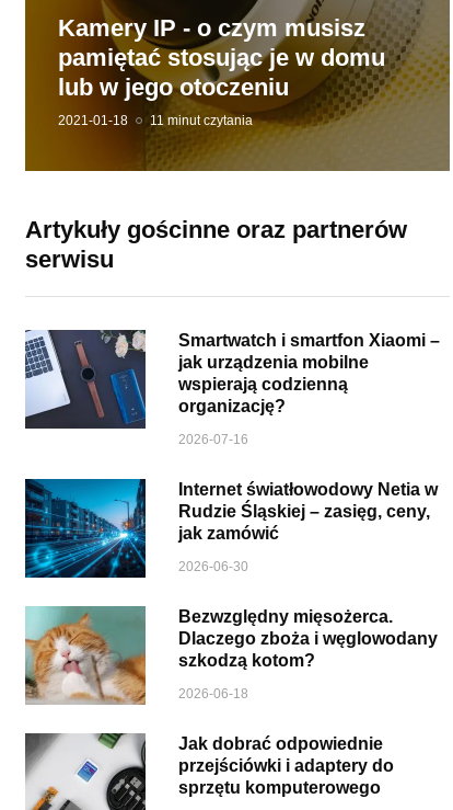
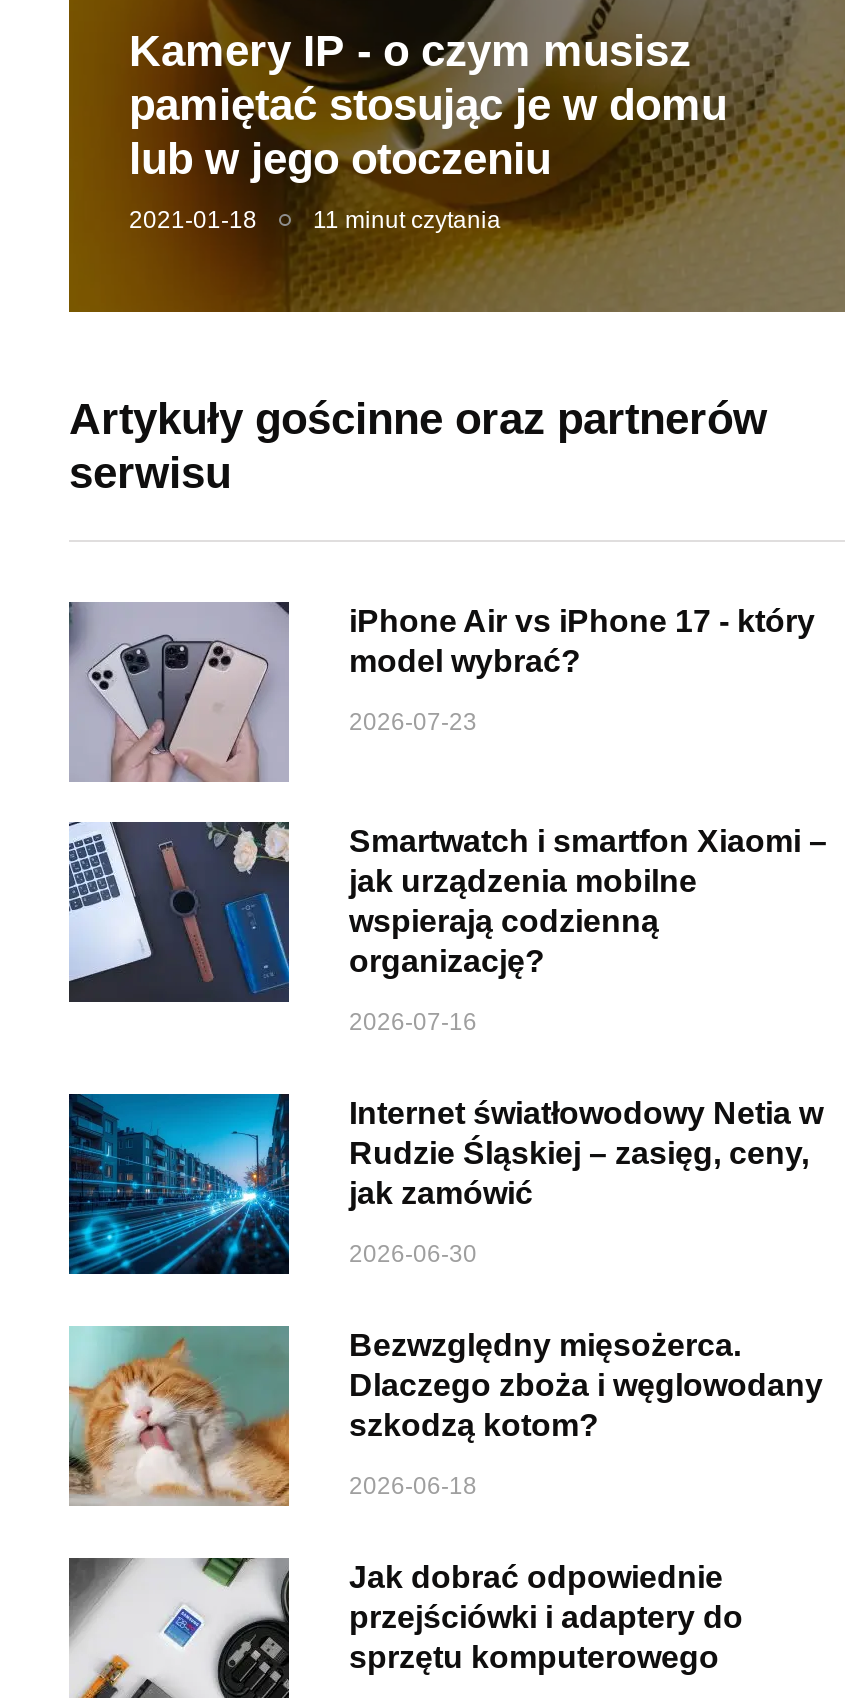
+ [image]
+ iPhone Air vs iPhone 17 - który
+ model wybrać?
+ 2026-07-23
